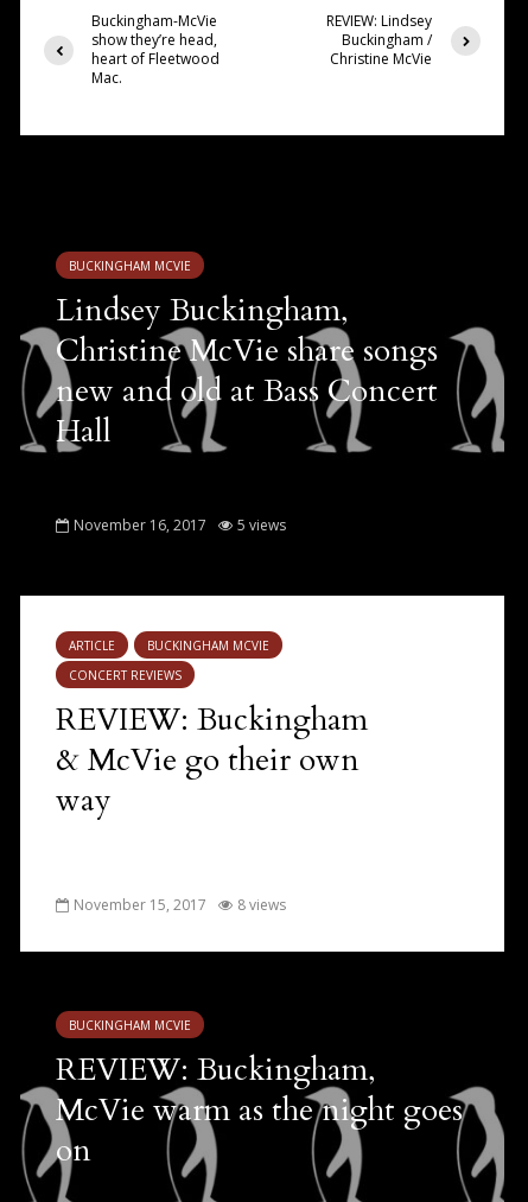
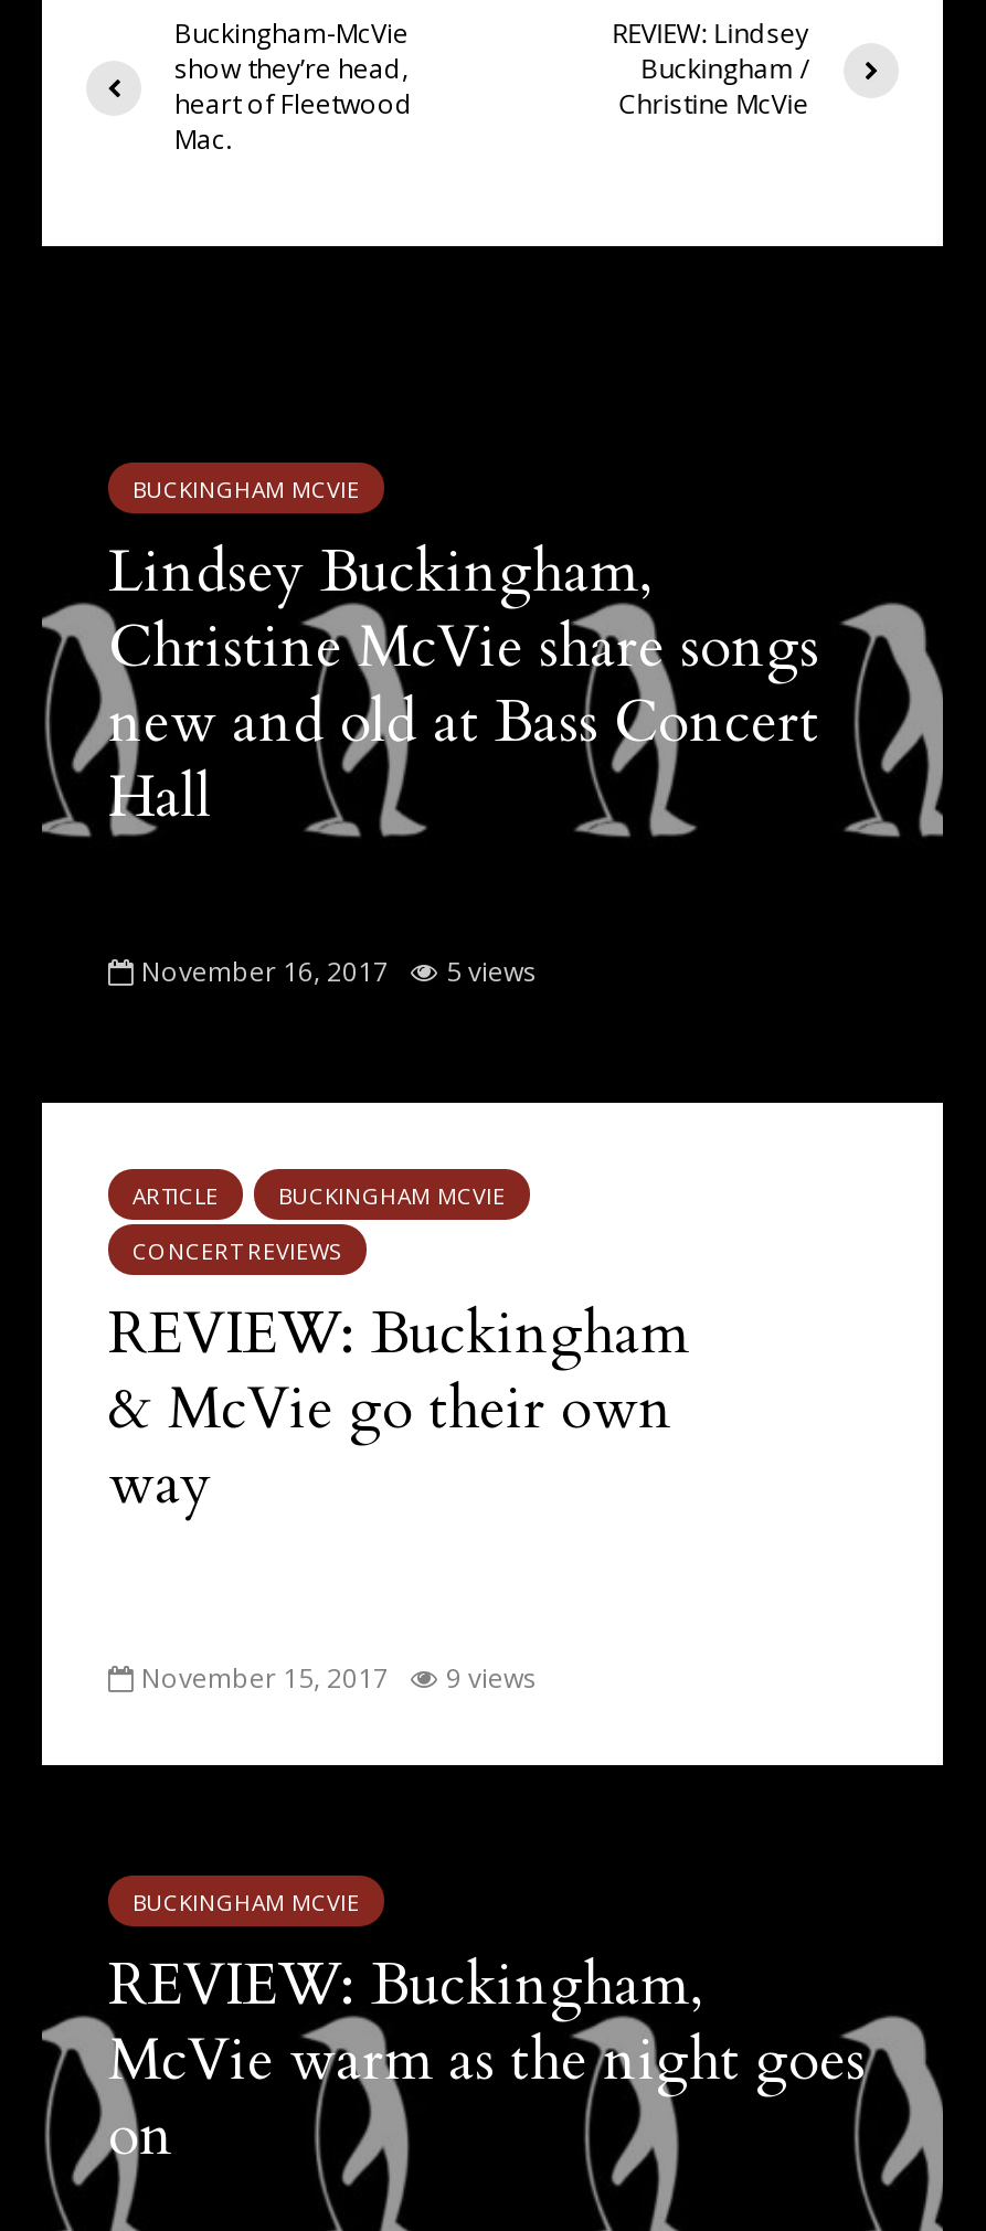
- November 15, 2017 8 views
+ November 15, 2017 9 views
